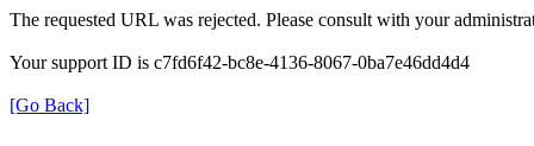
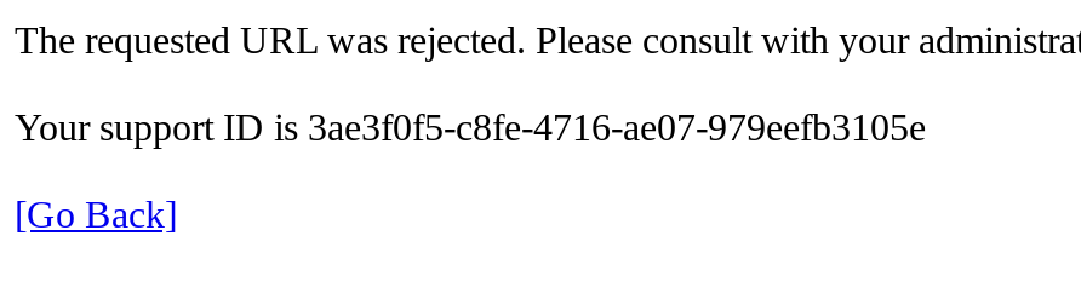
- Your support ID is c7fd6f42-bc8e-4136-8067-0ba7e46dd4d4
+ Your support ID is 3ae3f0f5-c8fe-4716-ae07-979eefb3105e
